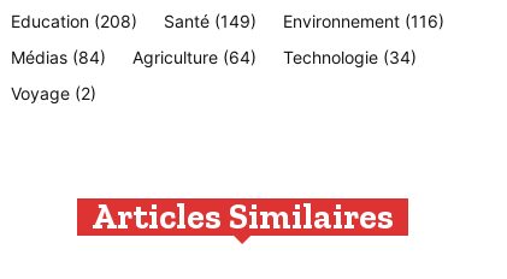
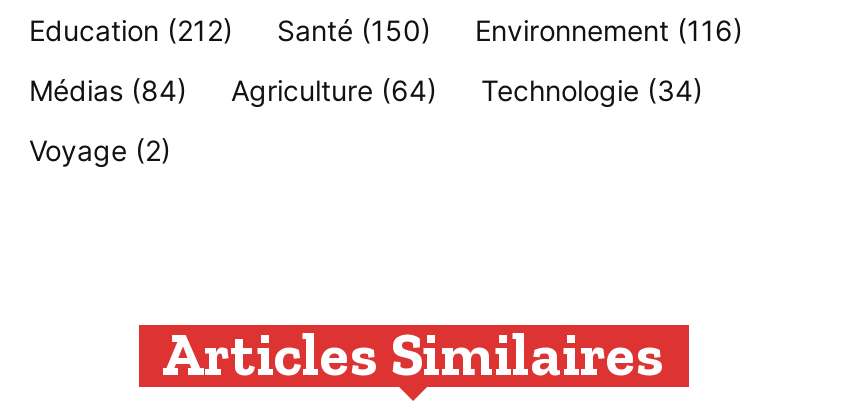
- Education (208)
+ Education (212)

- Santé (149)
+ Santé (150)
